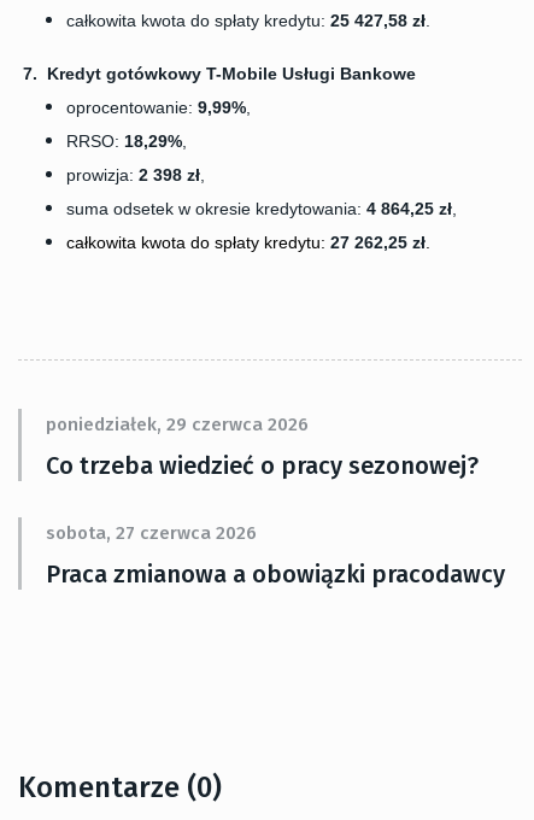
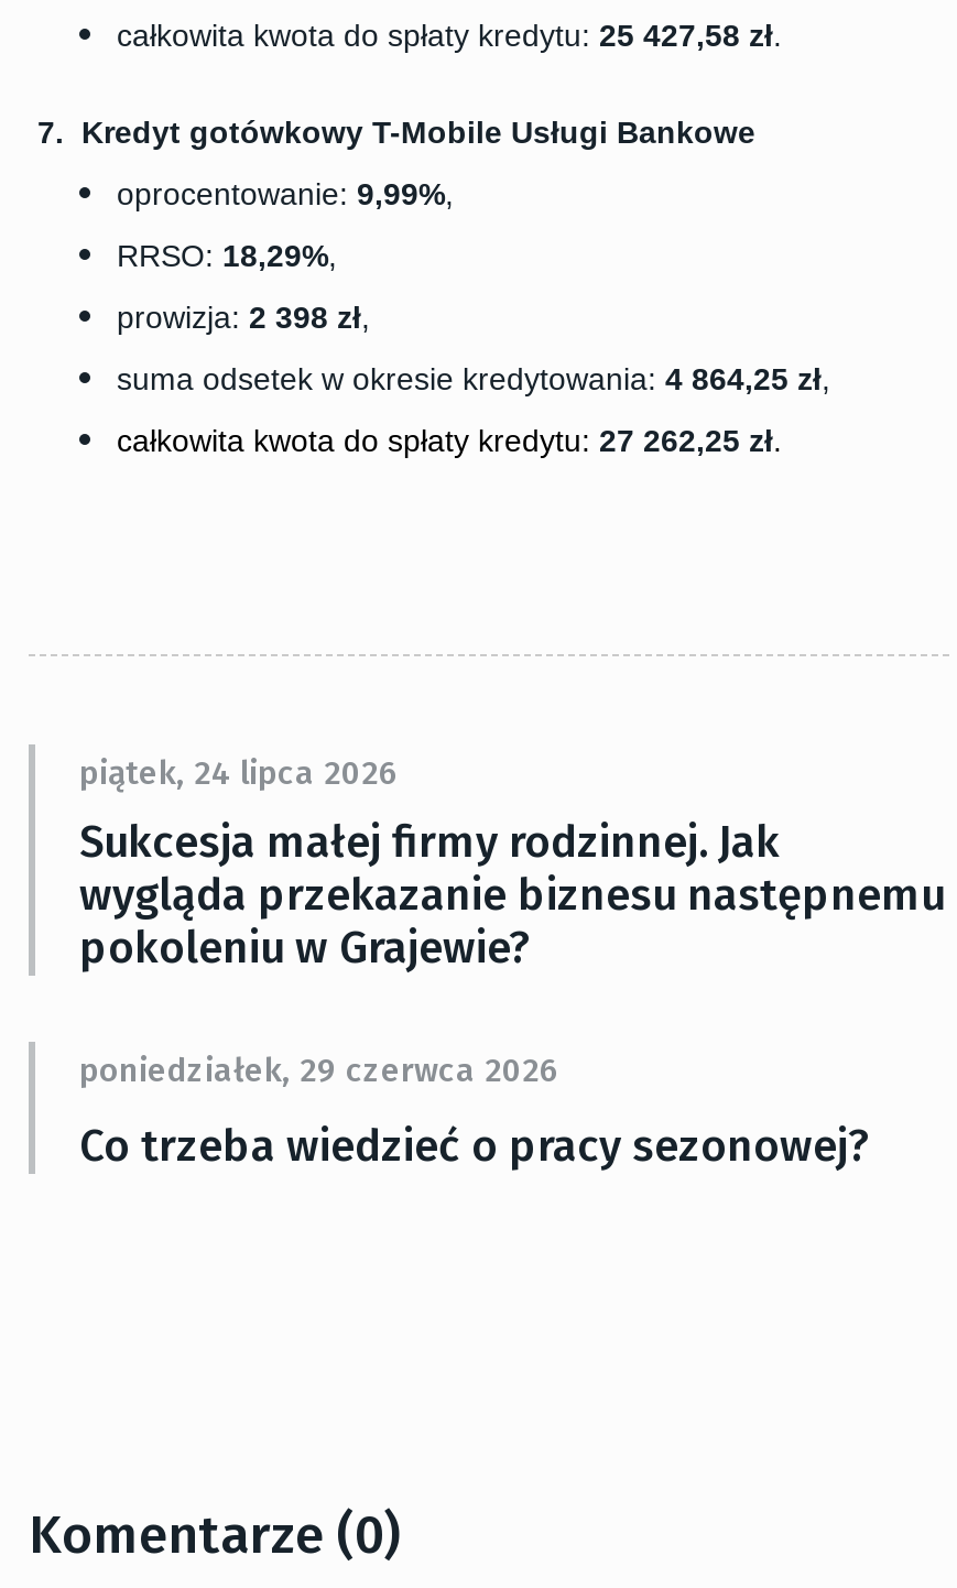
+ piątek, 24 lipca 2026
+ Sukcesja małej firmy rodzinnej. Jak
+ wygląda przekazanie biznesu następnemu
+ pokoleniu w Grajewie?

moved down: poniedziałek, 29 czerwca 2026 | Co trzeba wiedzieć o pracy sezonowej?

- sobota, 27 czerwca 2026
- Praca zmianowa a obowiązki pracodawcy
